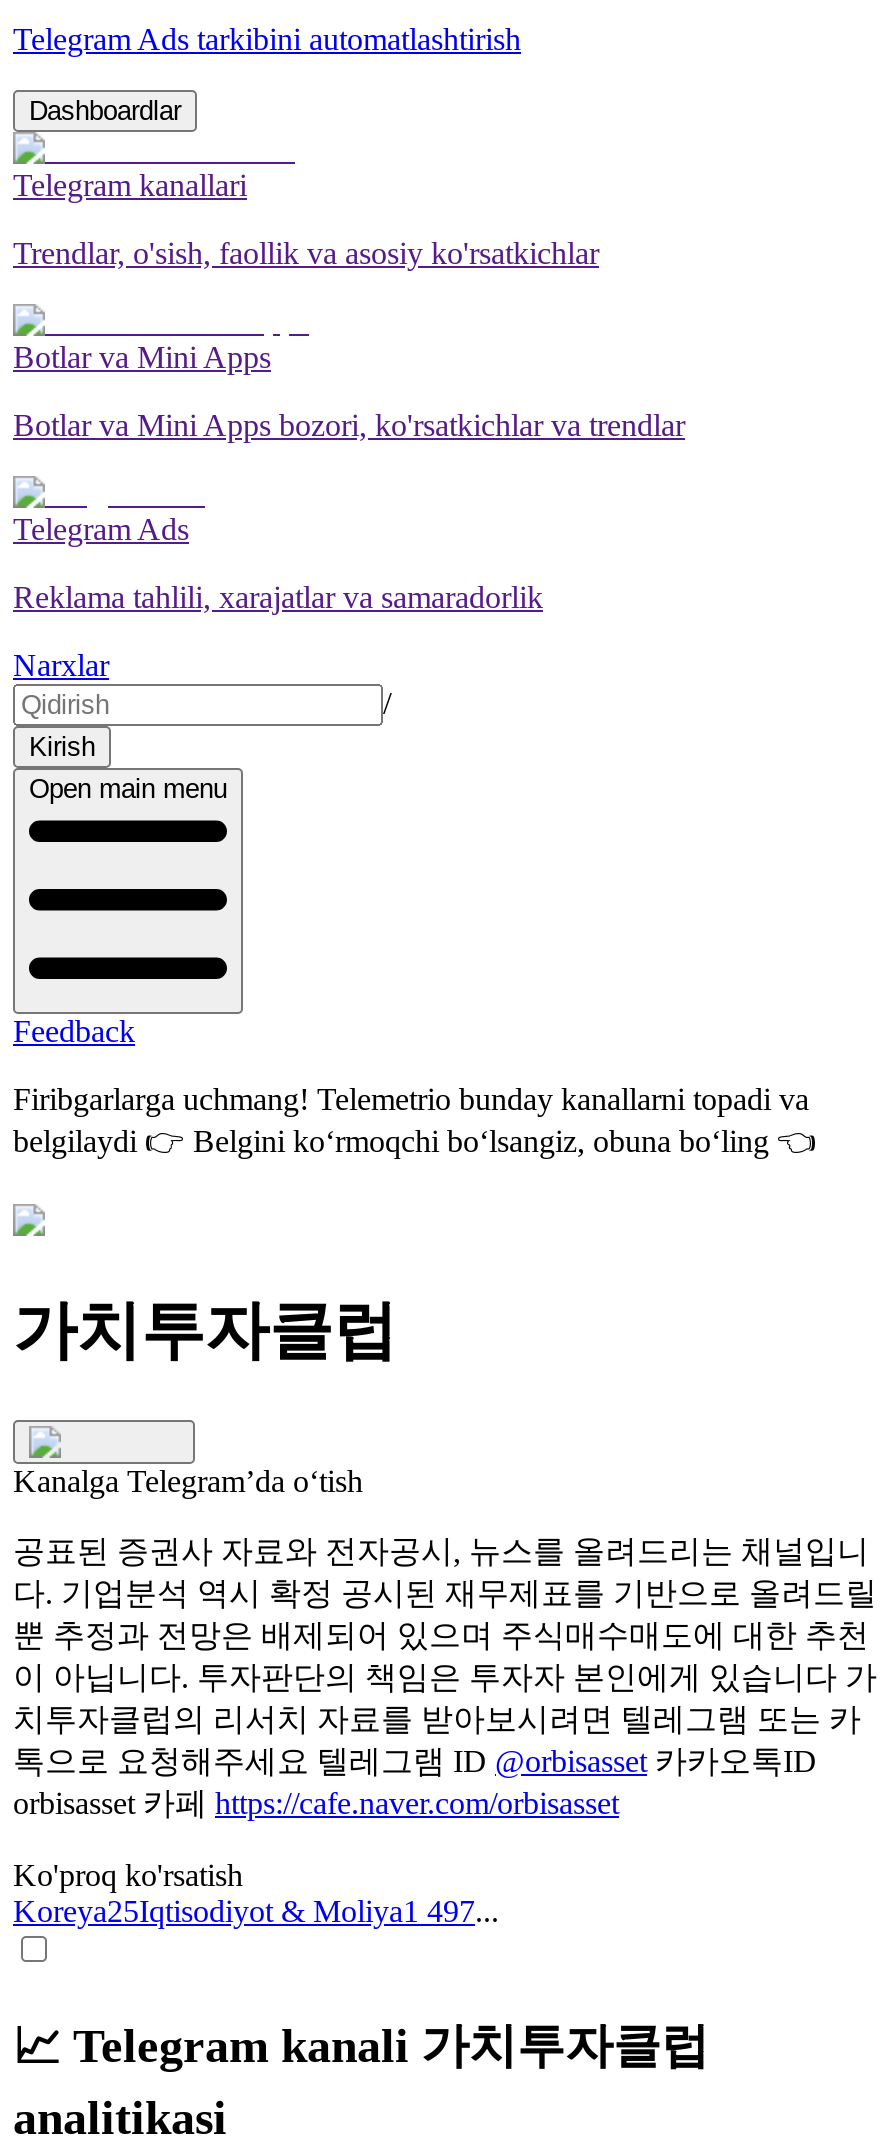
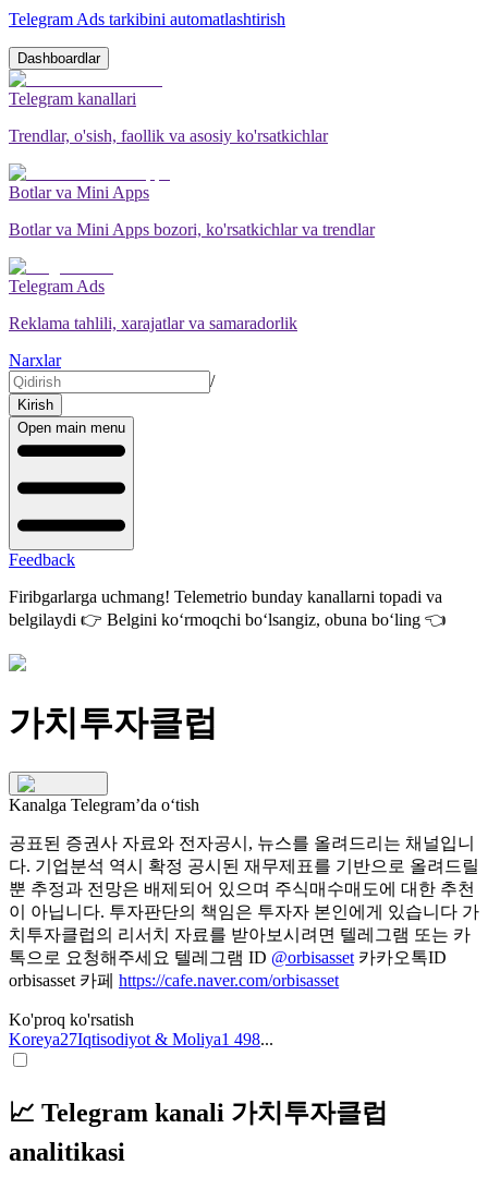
- Koreya25Iqtisodiyot & Moliya1 497...
+ Koreya27Iqtisodiyot & Moliya1 498...
